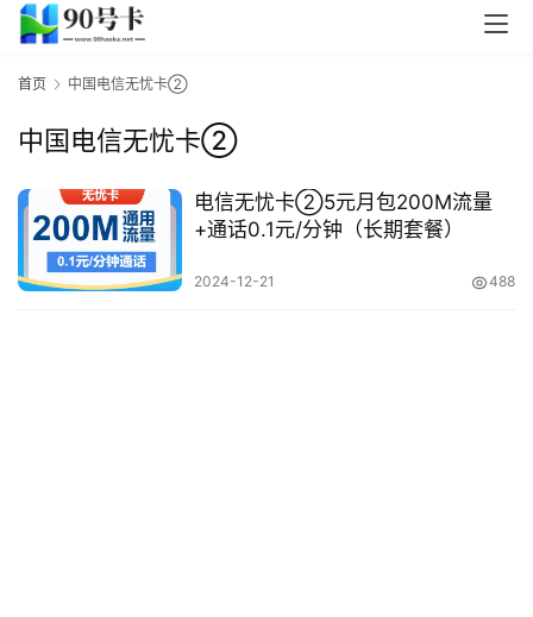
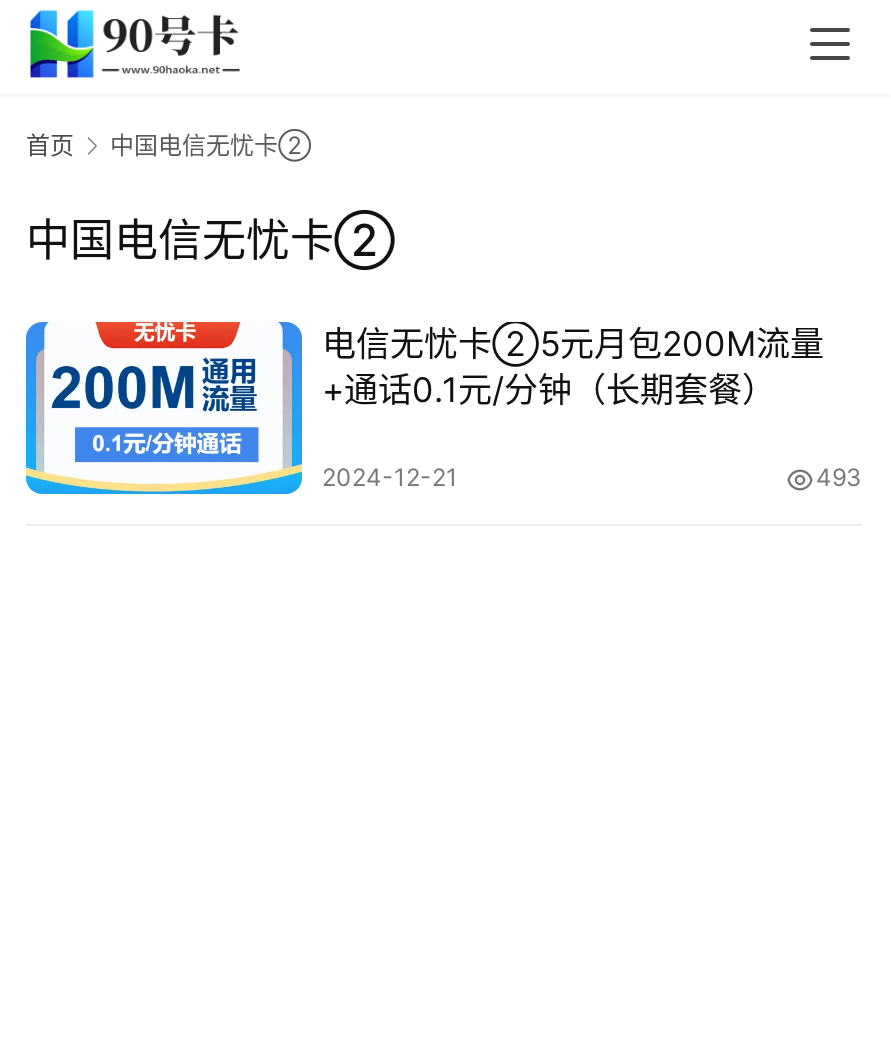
- 488
+ 493
